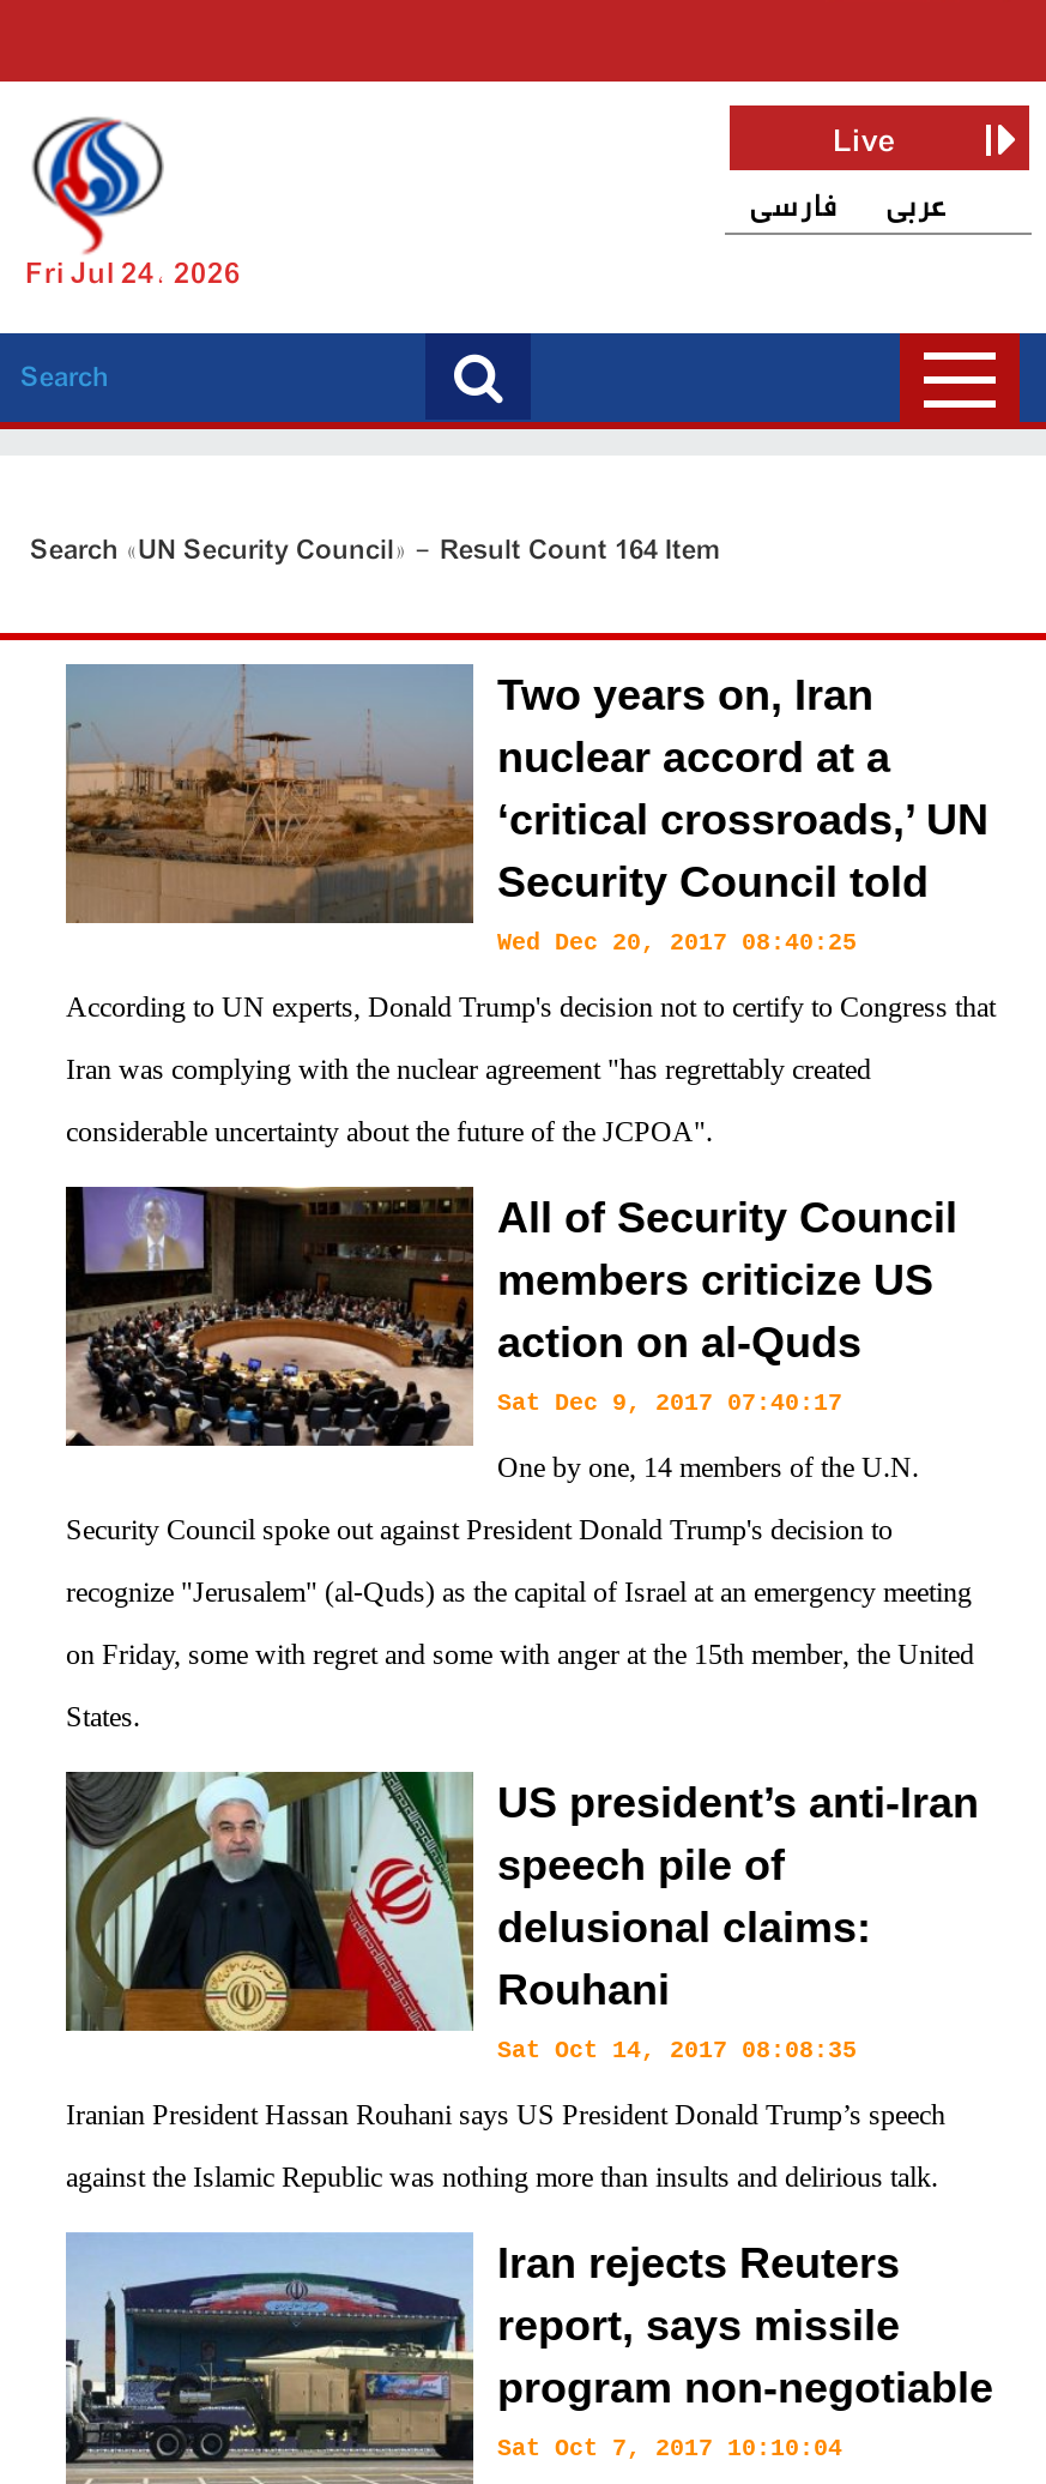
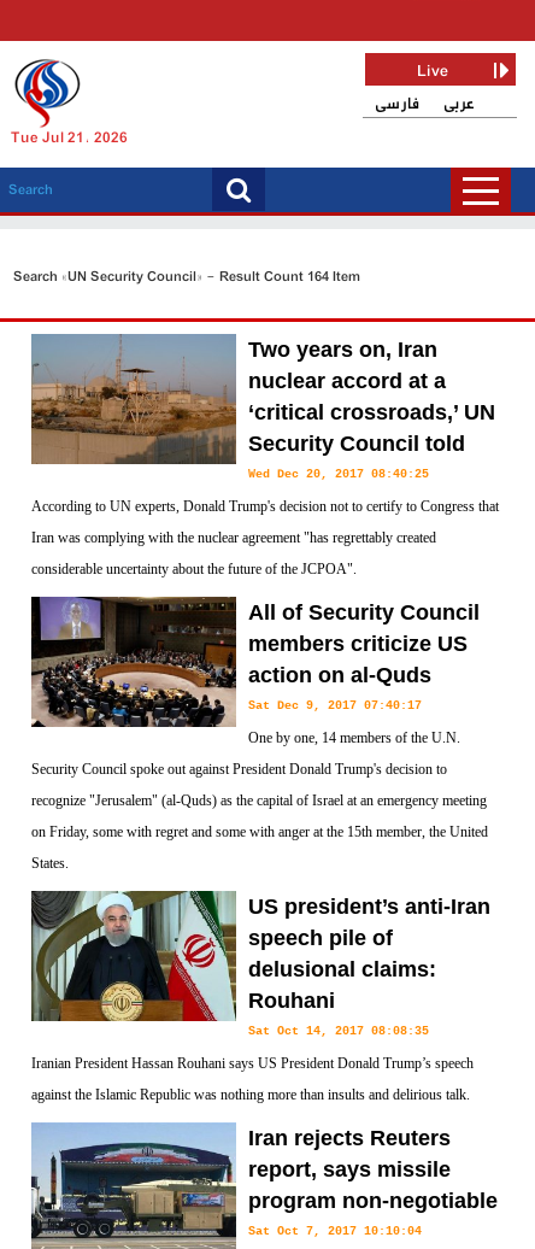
- Fri Jul 24, 2026
+ Tue Jul 21, 2026
